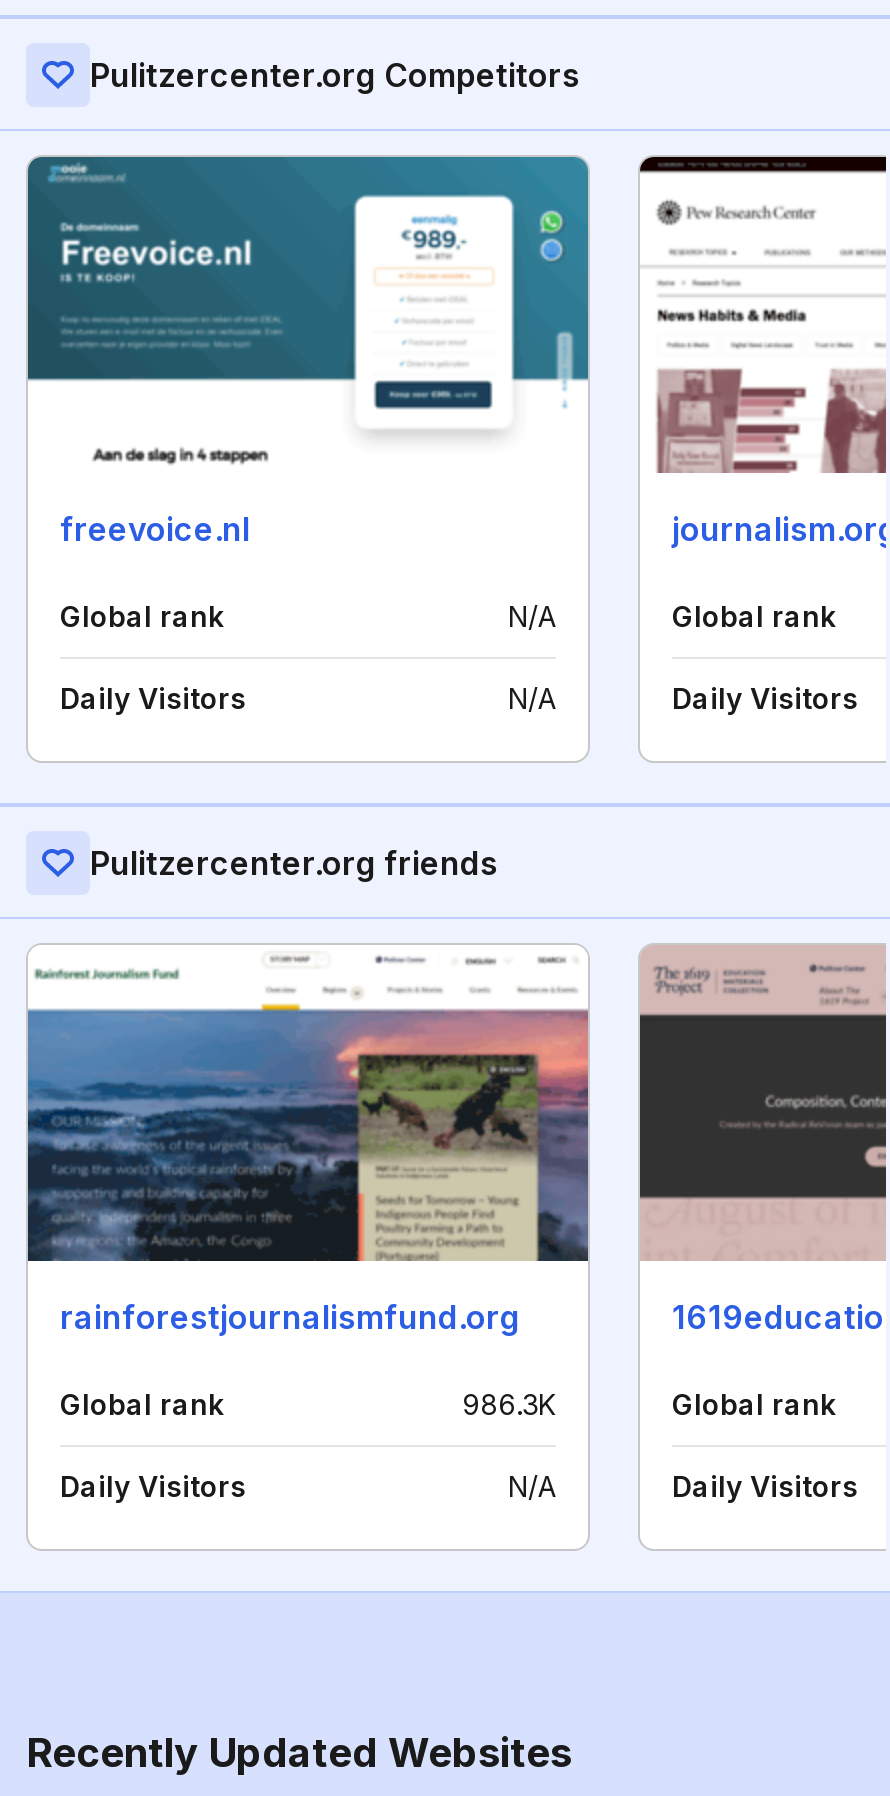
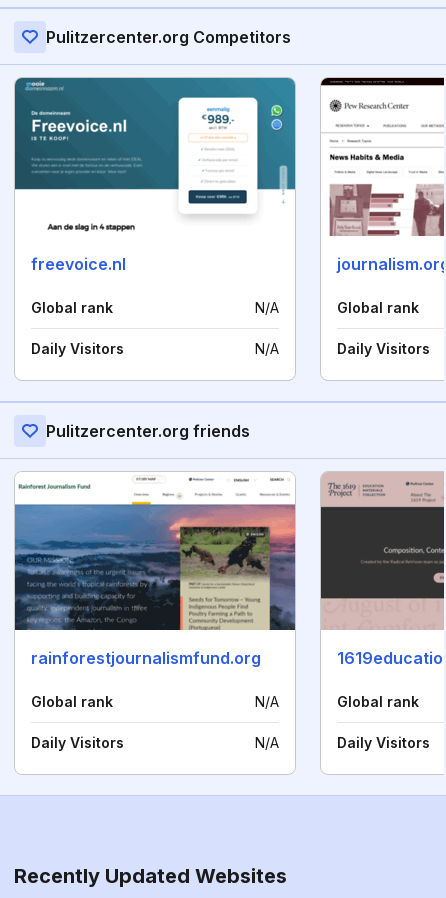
- 986.3K
+ N/A
